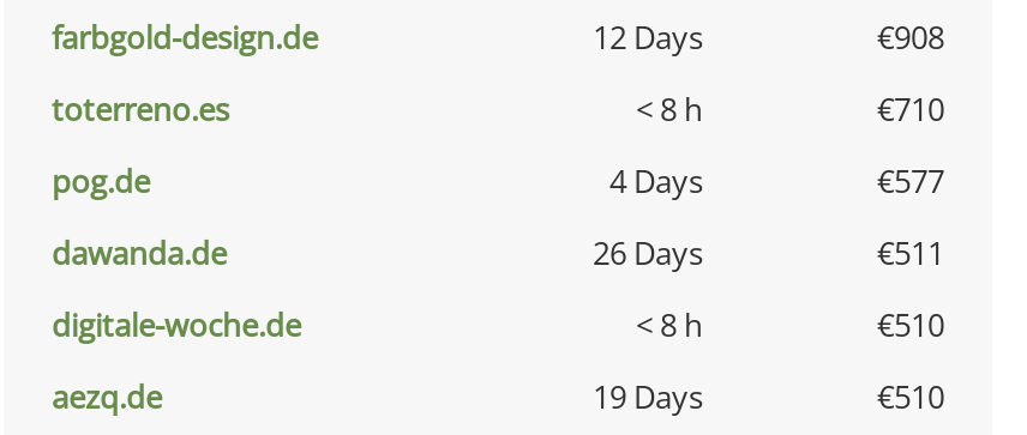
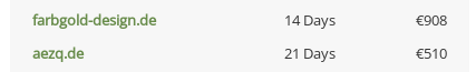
- 12 Days
+ 14 Days

- toterreno.es
- < 8 h
- €710
- pog.de
- 4 Days
- €577
- dawanda.de
- 26 Days
- €511
- digitale-woche.de
- < 8 h
- €510

- 19 Days
+ 21 Days
